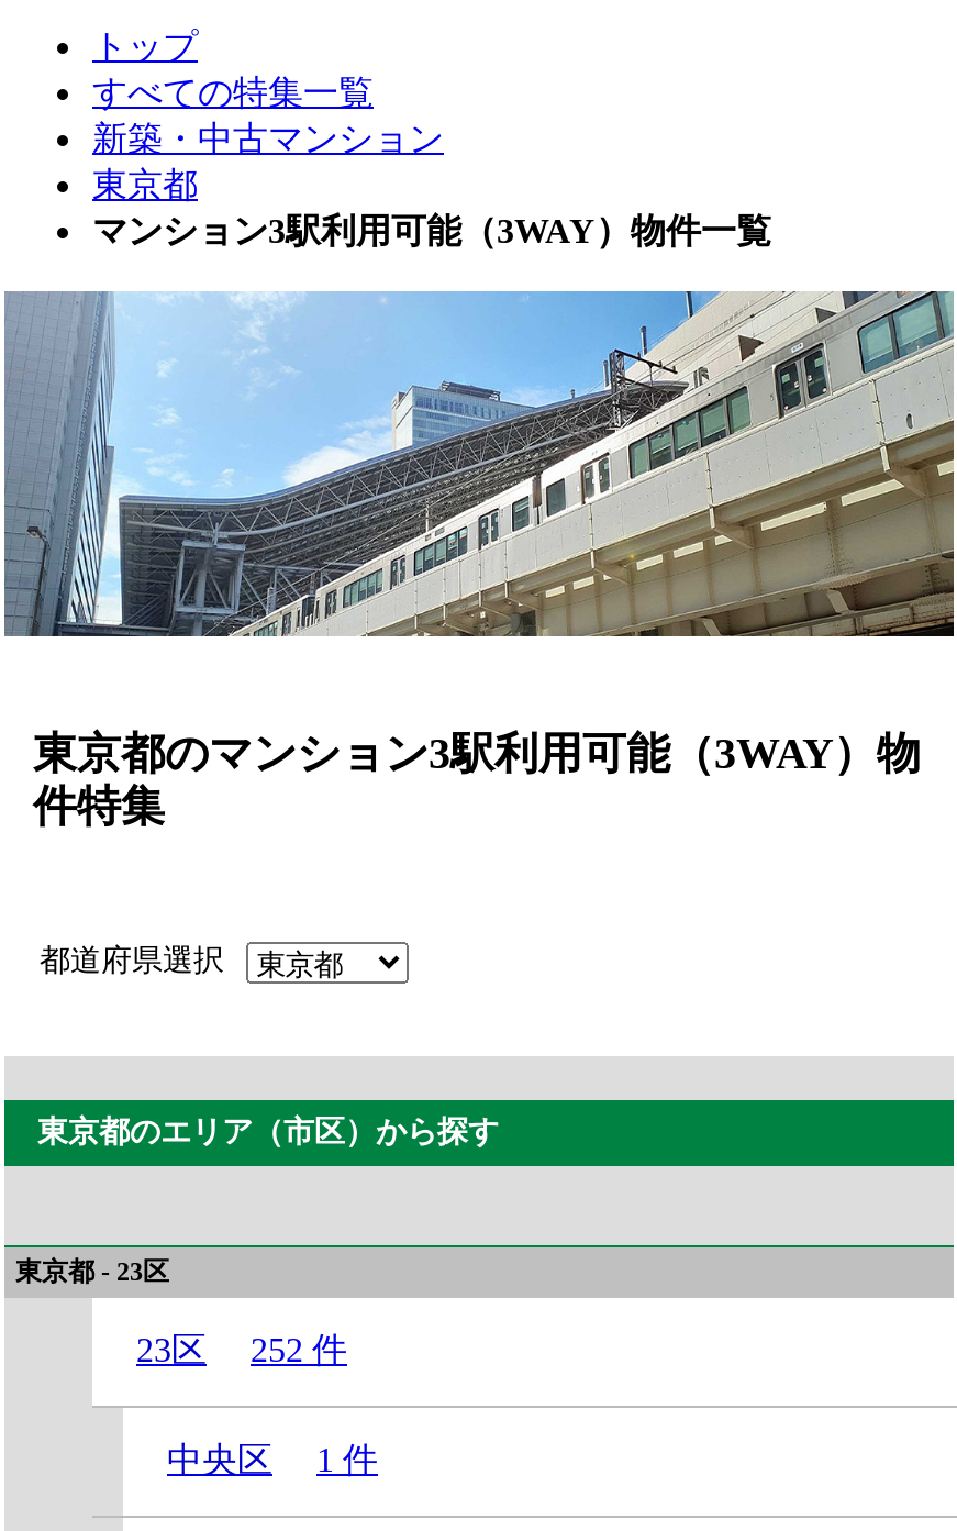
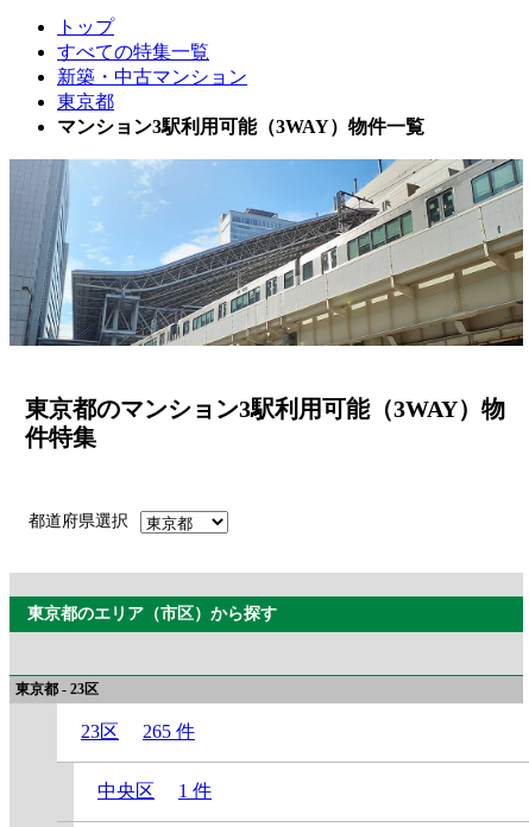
- 23区 252 件
+ 23区 265 件
